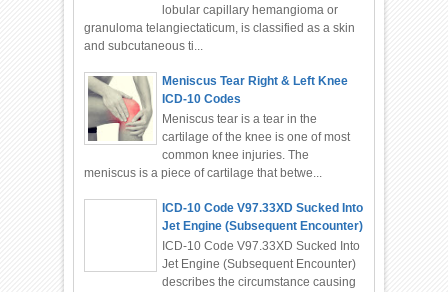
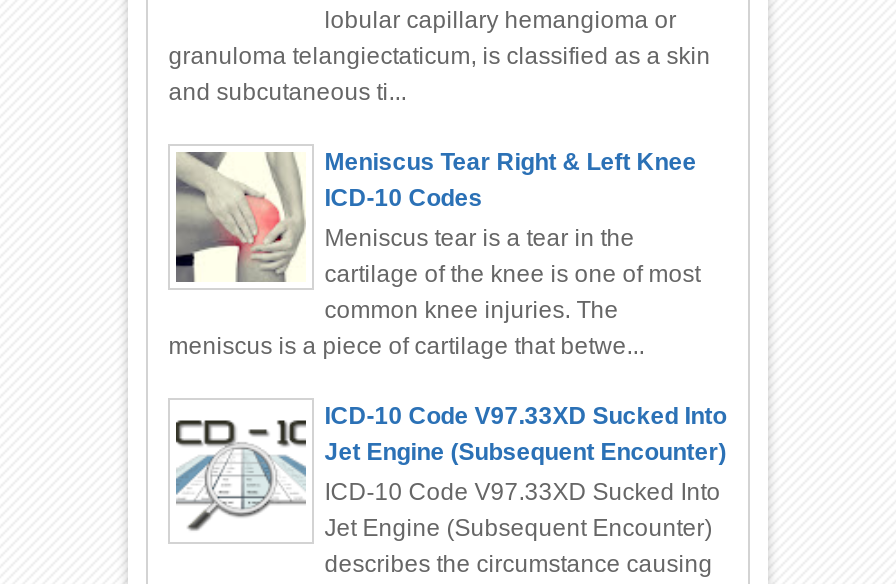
+ [image]
